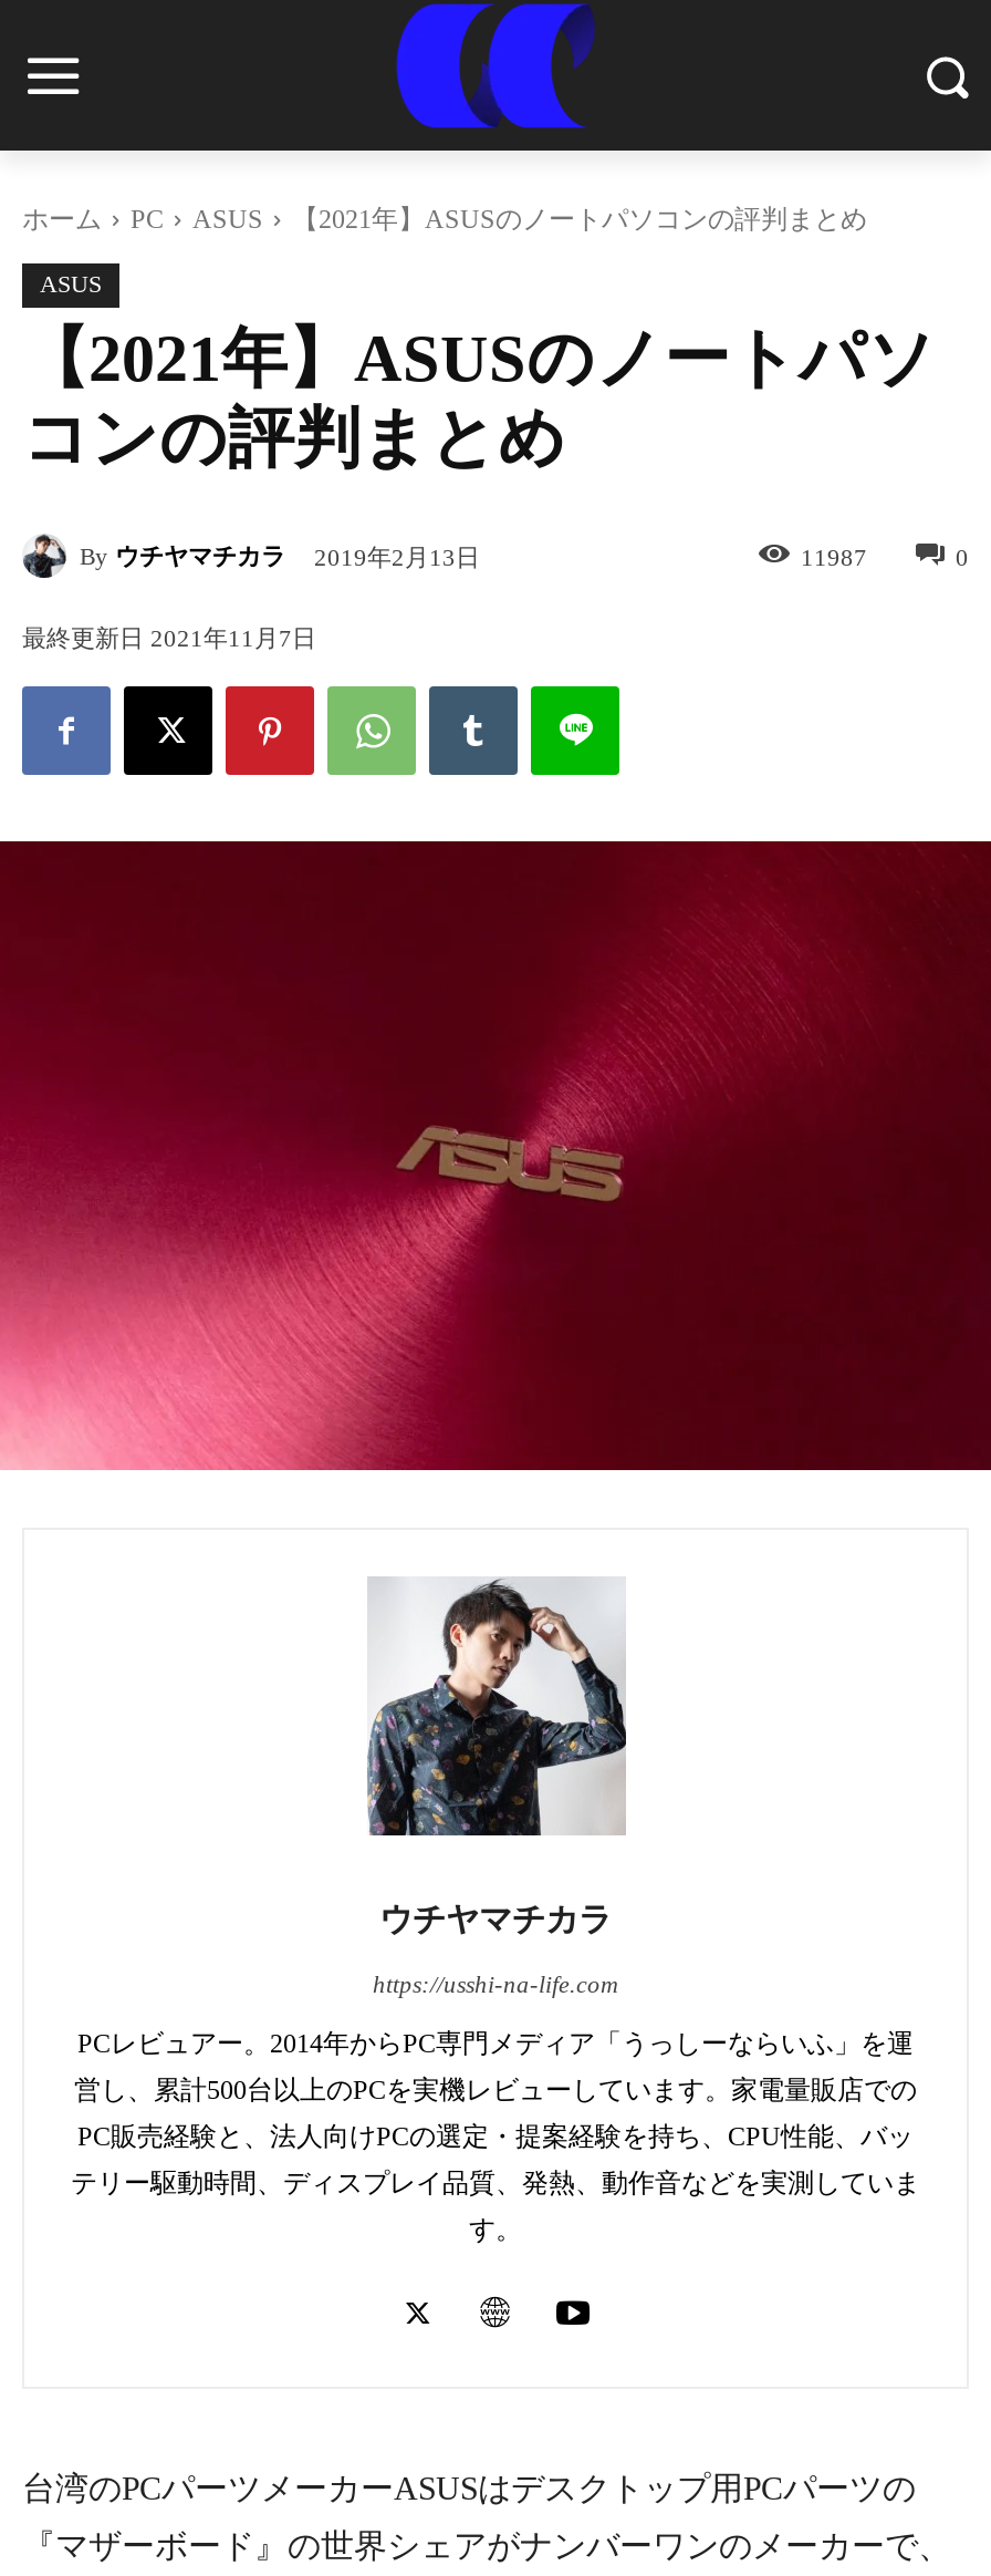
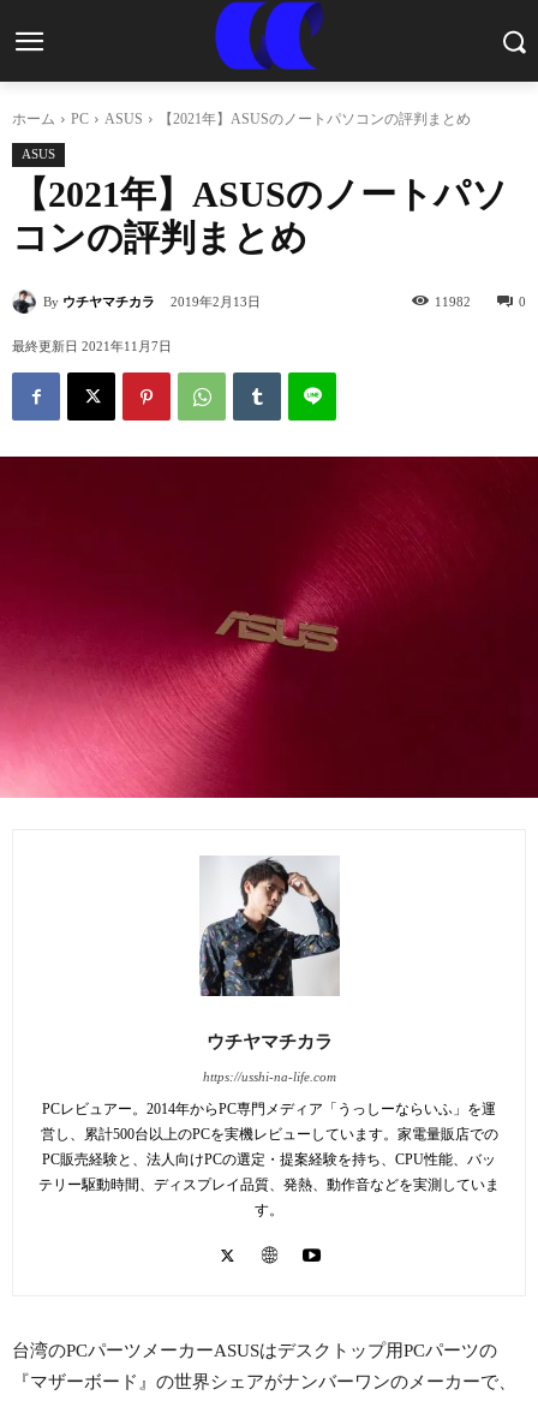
- 11987
+ 11982
